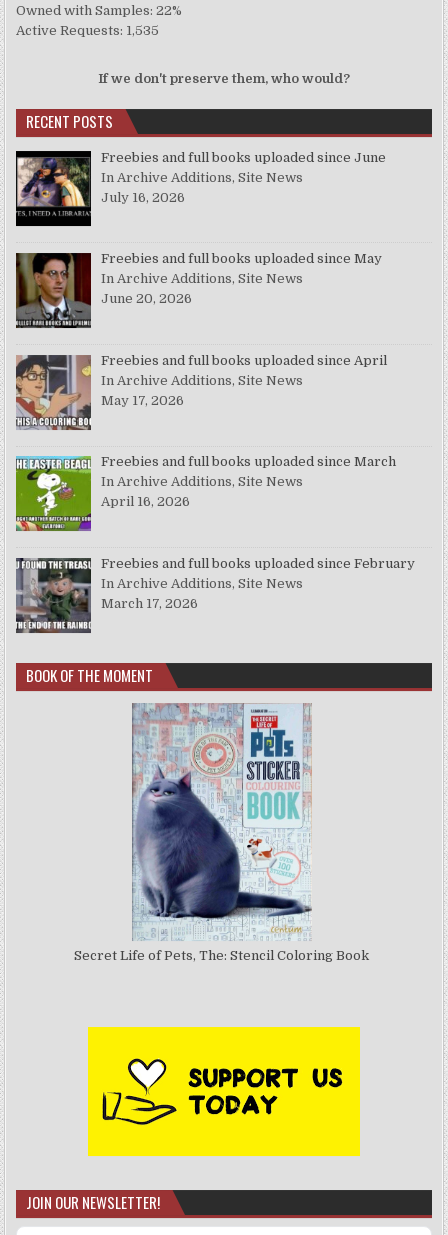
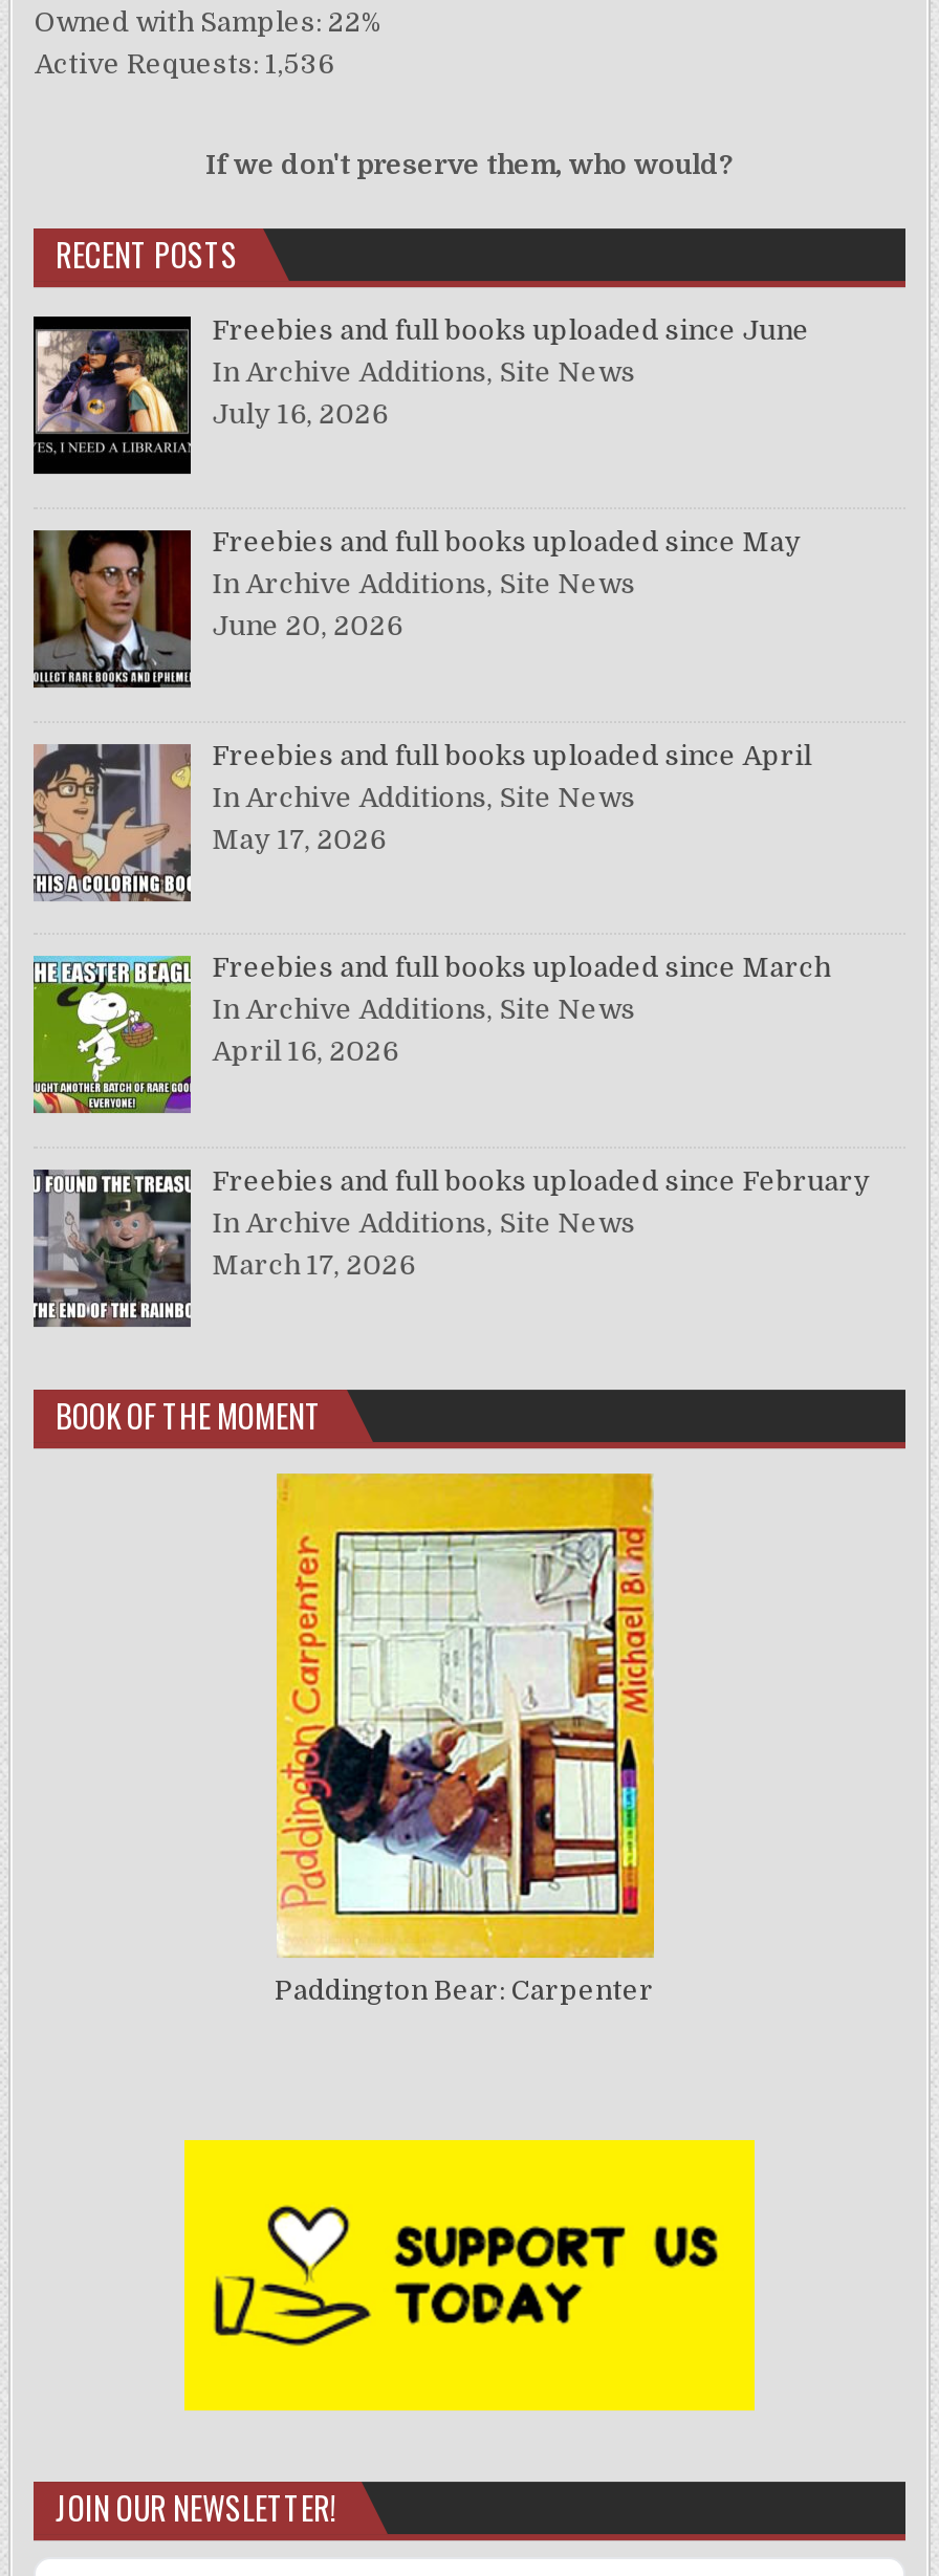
- Active Requests: 1,535
+ Active Requests: 1,536

- [image]
- Secret Life of Pets, The: Stencil Coloring Book
+ [image]
+ Paddington Bear: Carpenter
